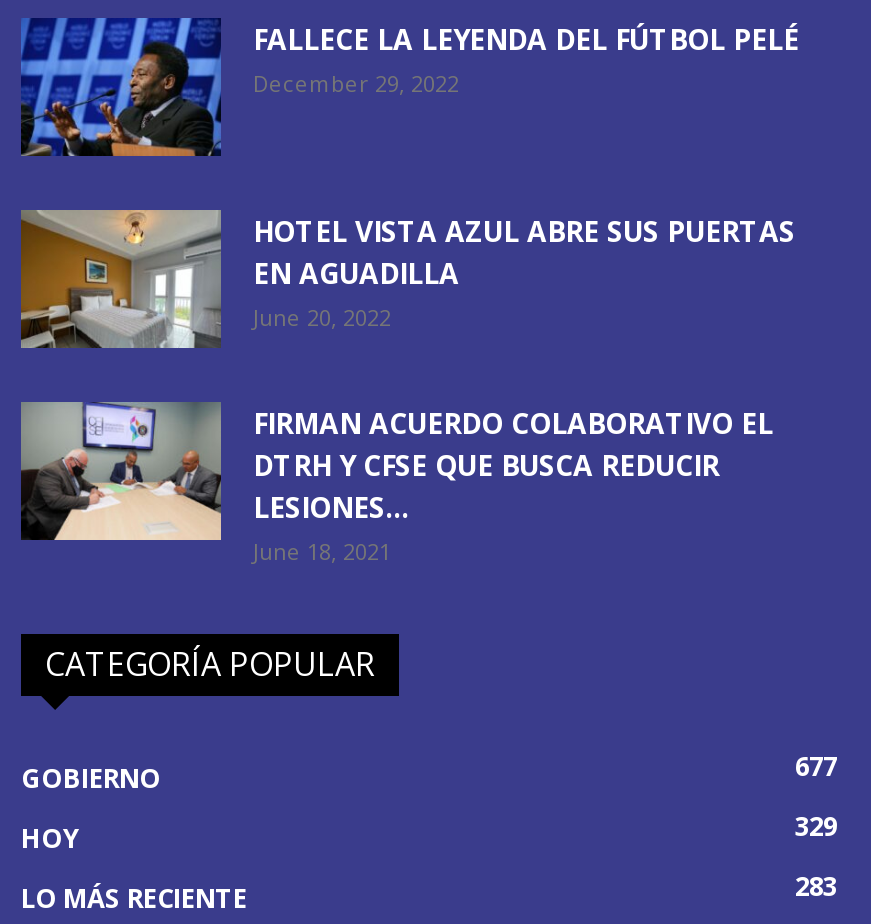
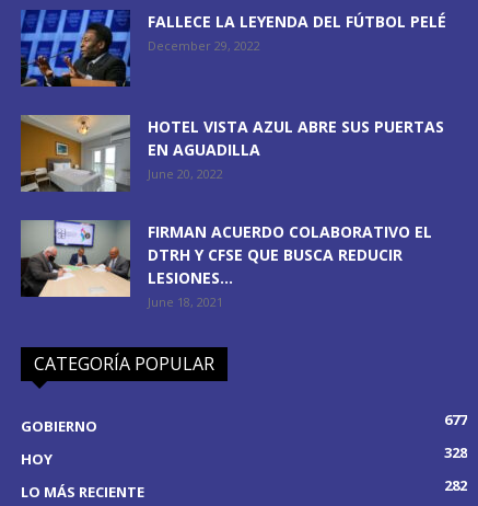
- 329
+ 328

- 283
+ 282
